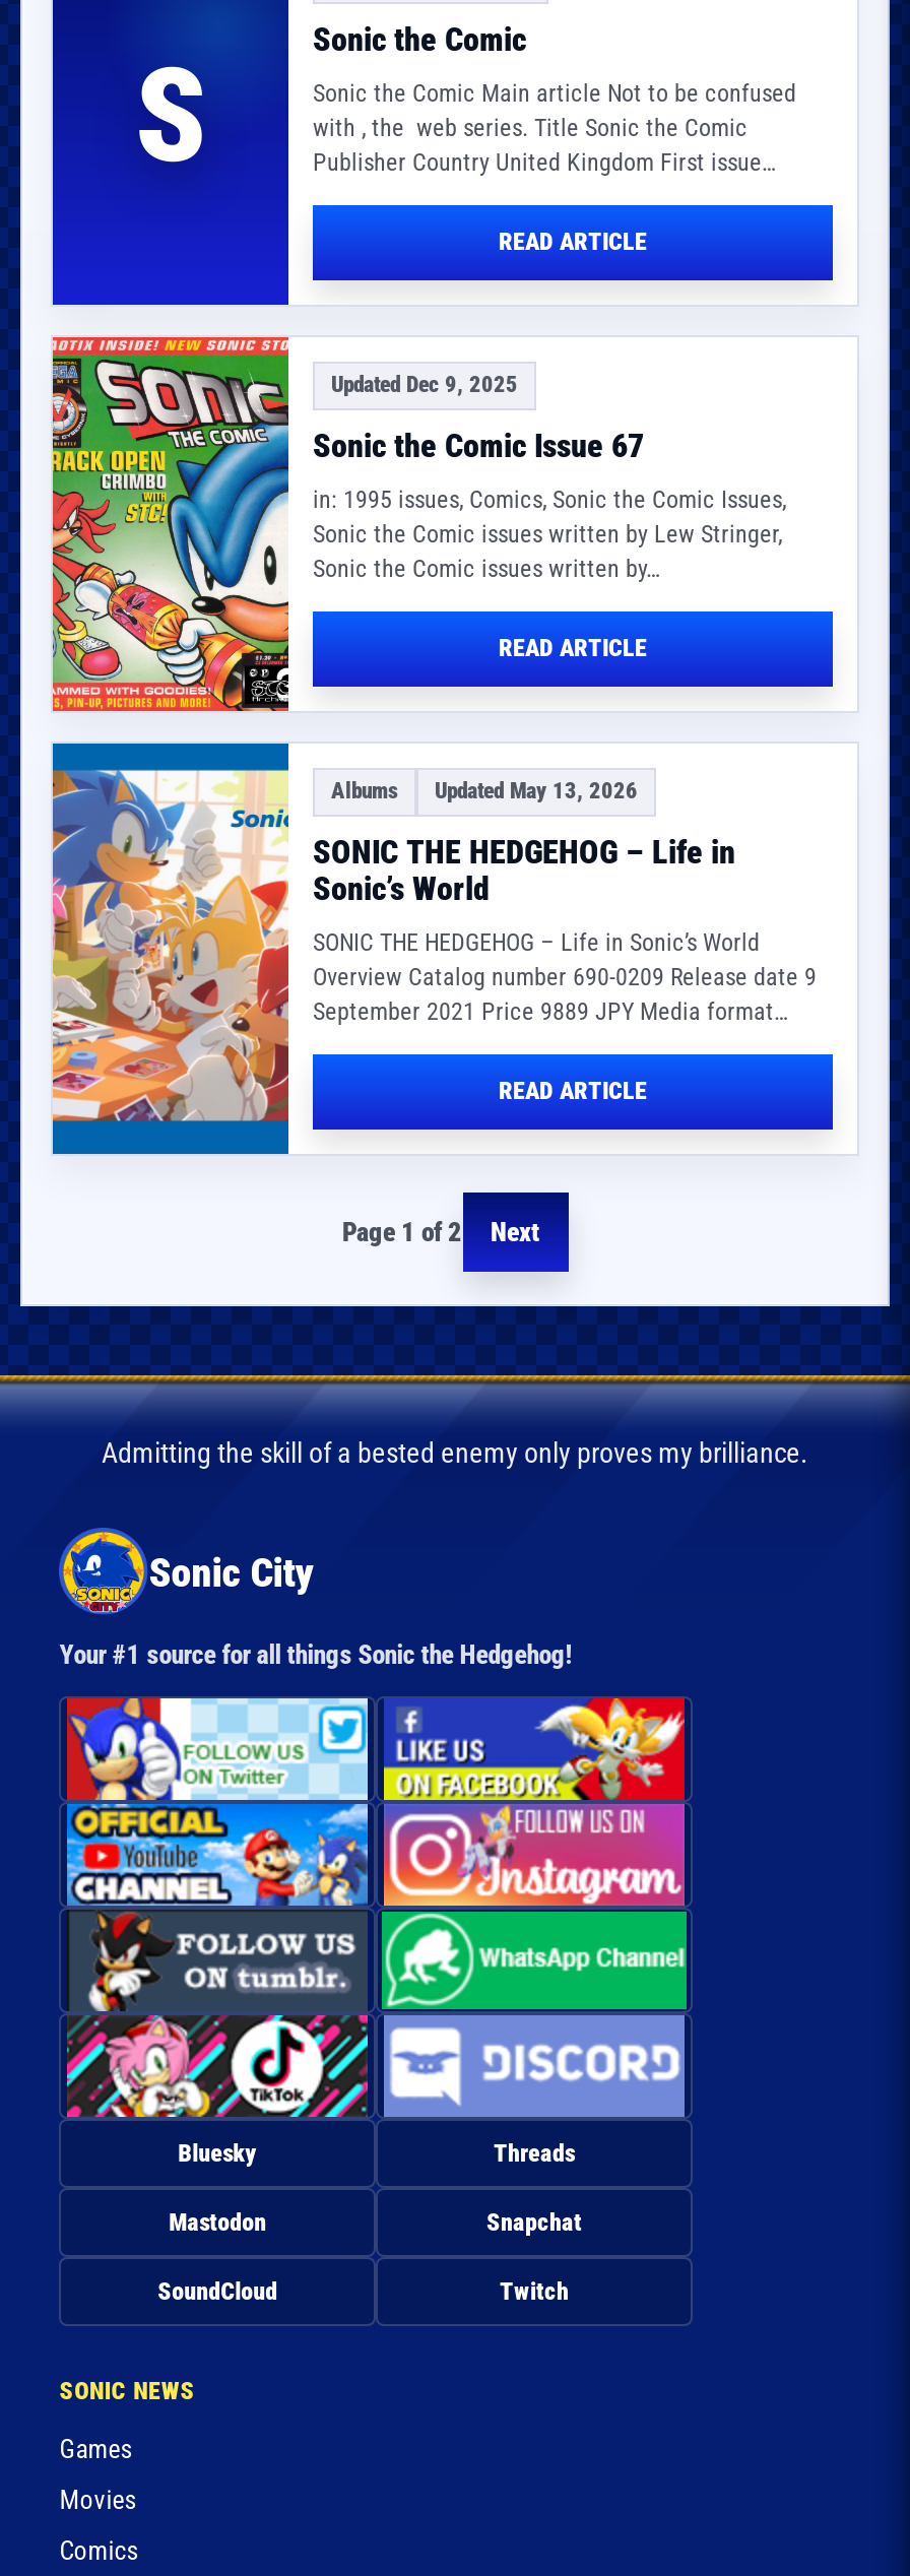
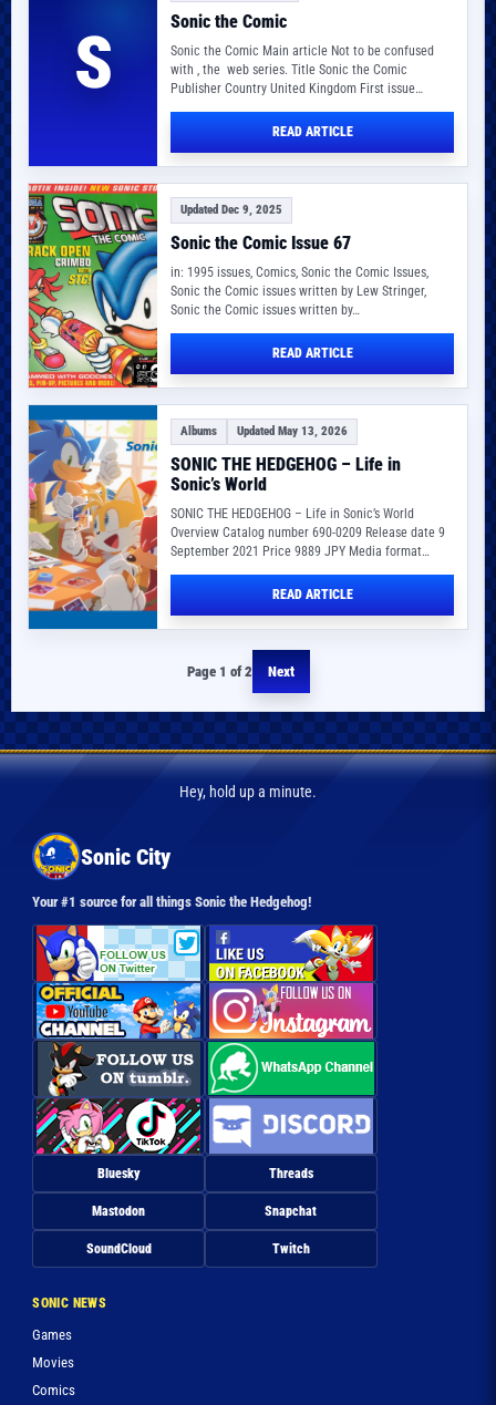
- Admitting the skill of a bested enemy only proves my brilliance.
+ Hey, hold up a minute.
